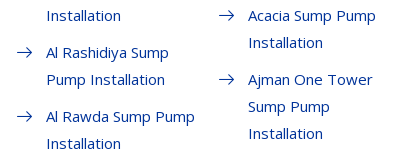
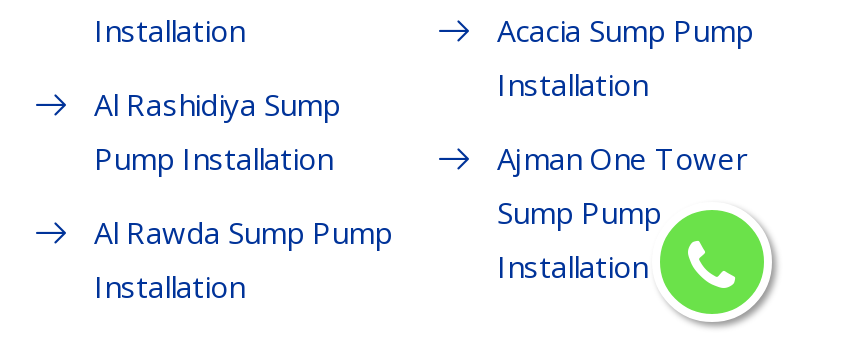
+ [image]
